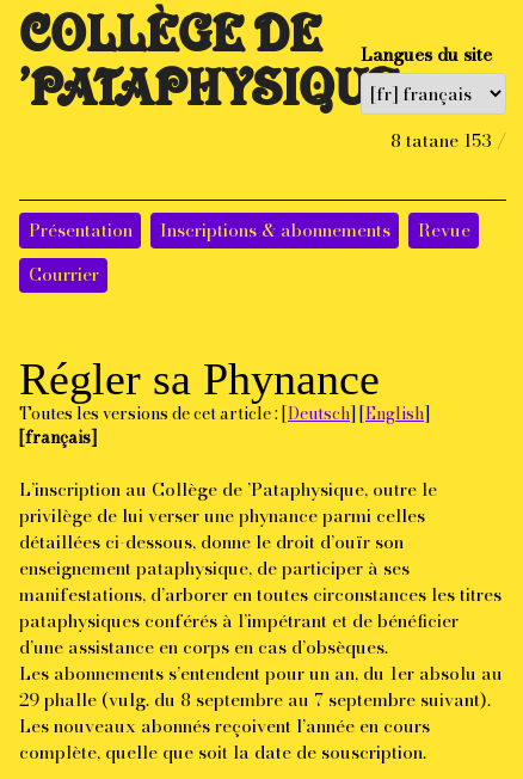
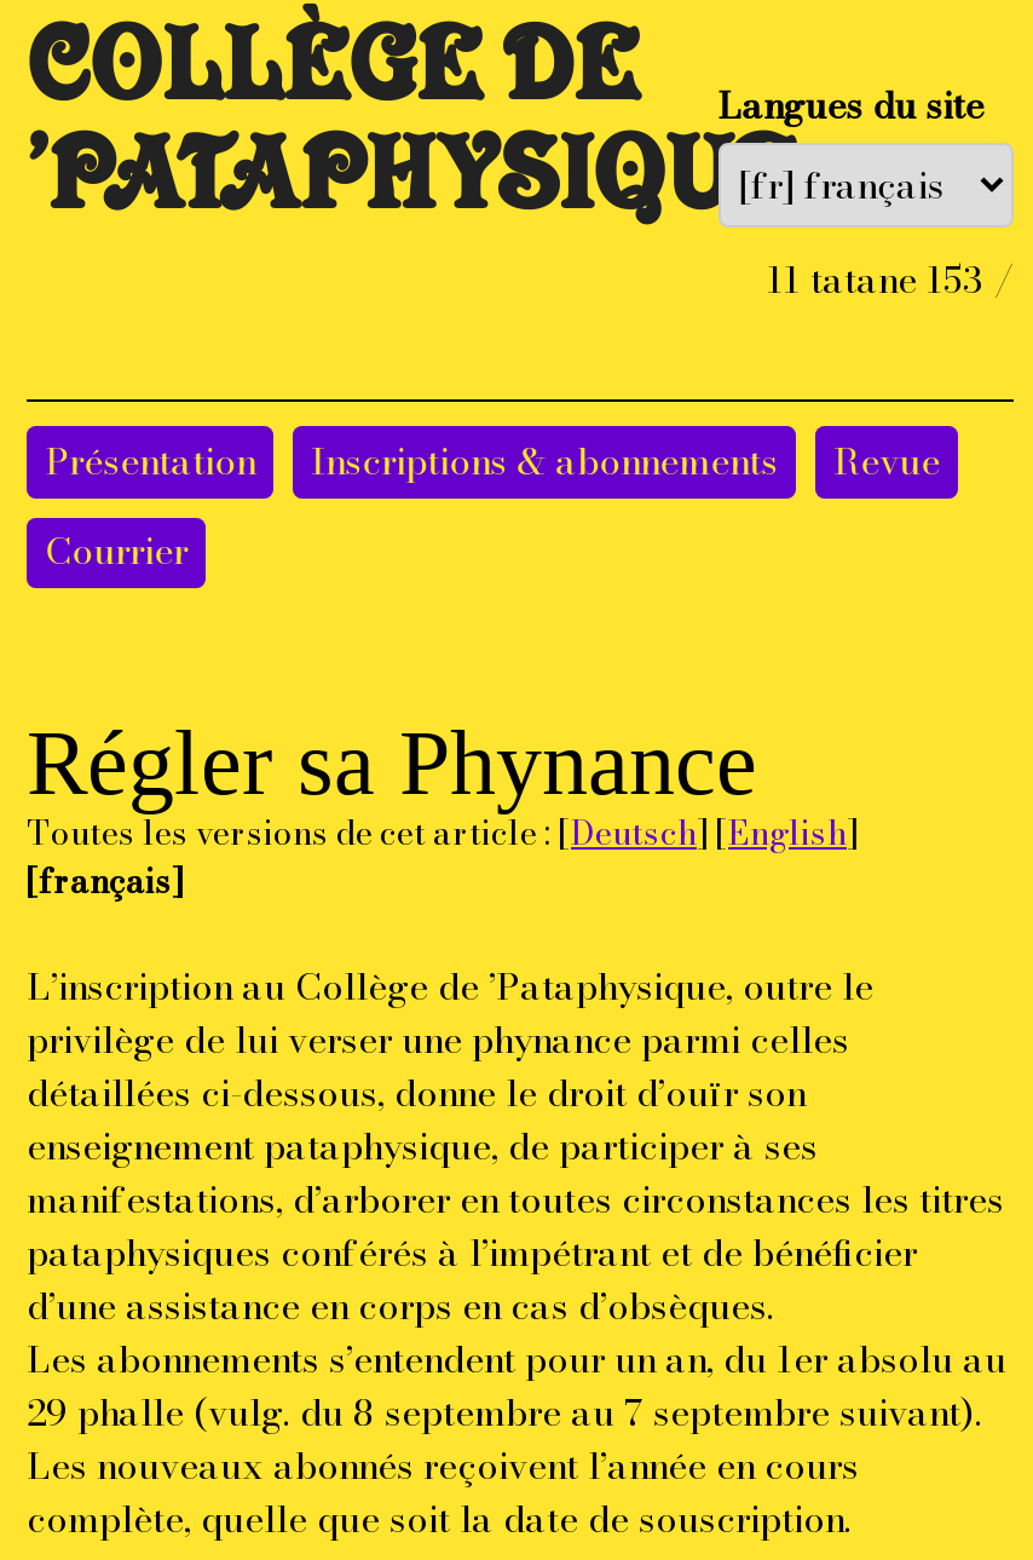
- 8 tatane 153 /
+ 11 tatane 153 /
